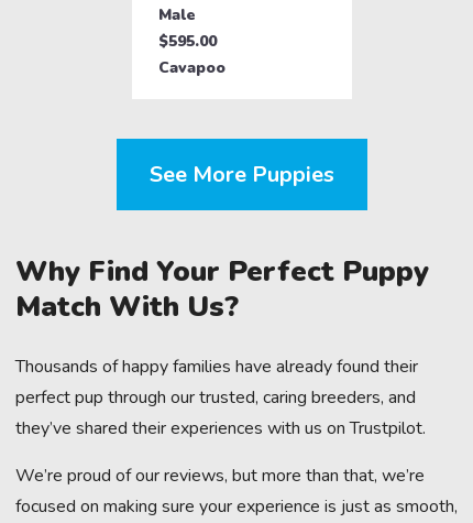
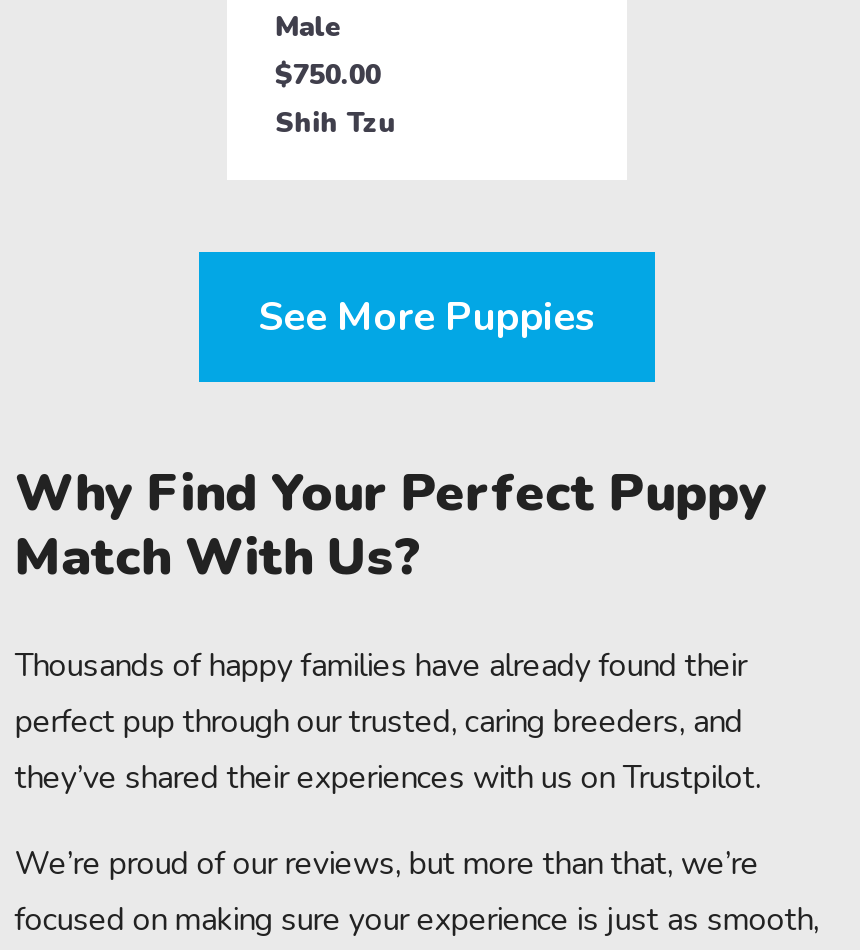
- $595.00
- Cavapoo
+ $750.00
+ Shih Tzu
